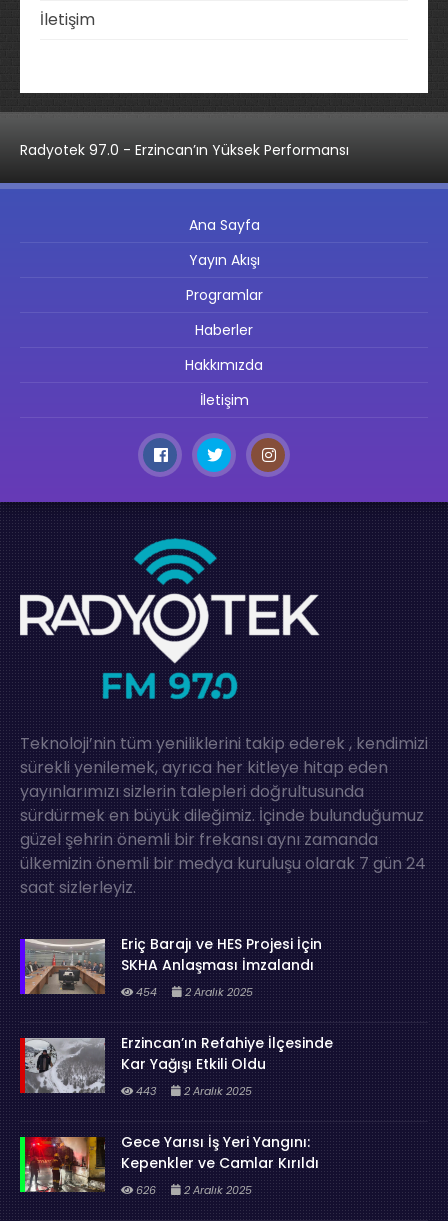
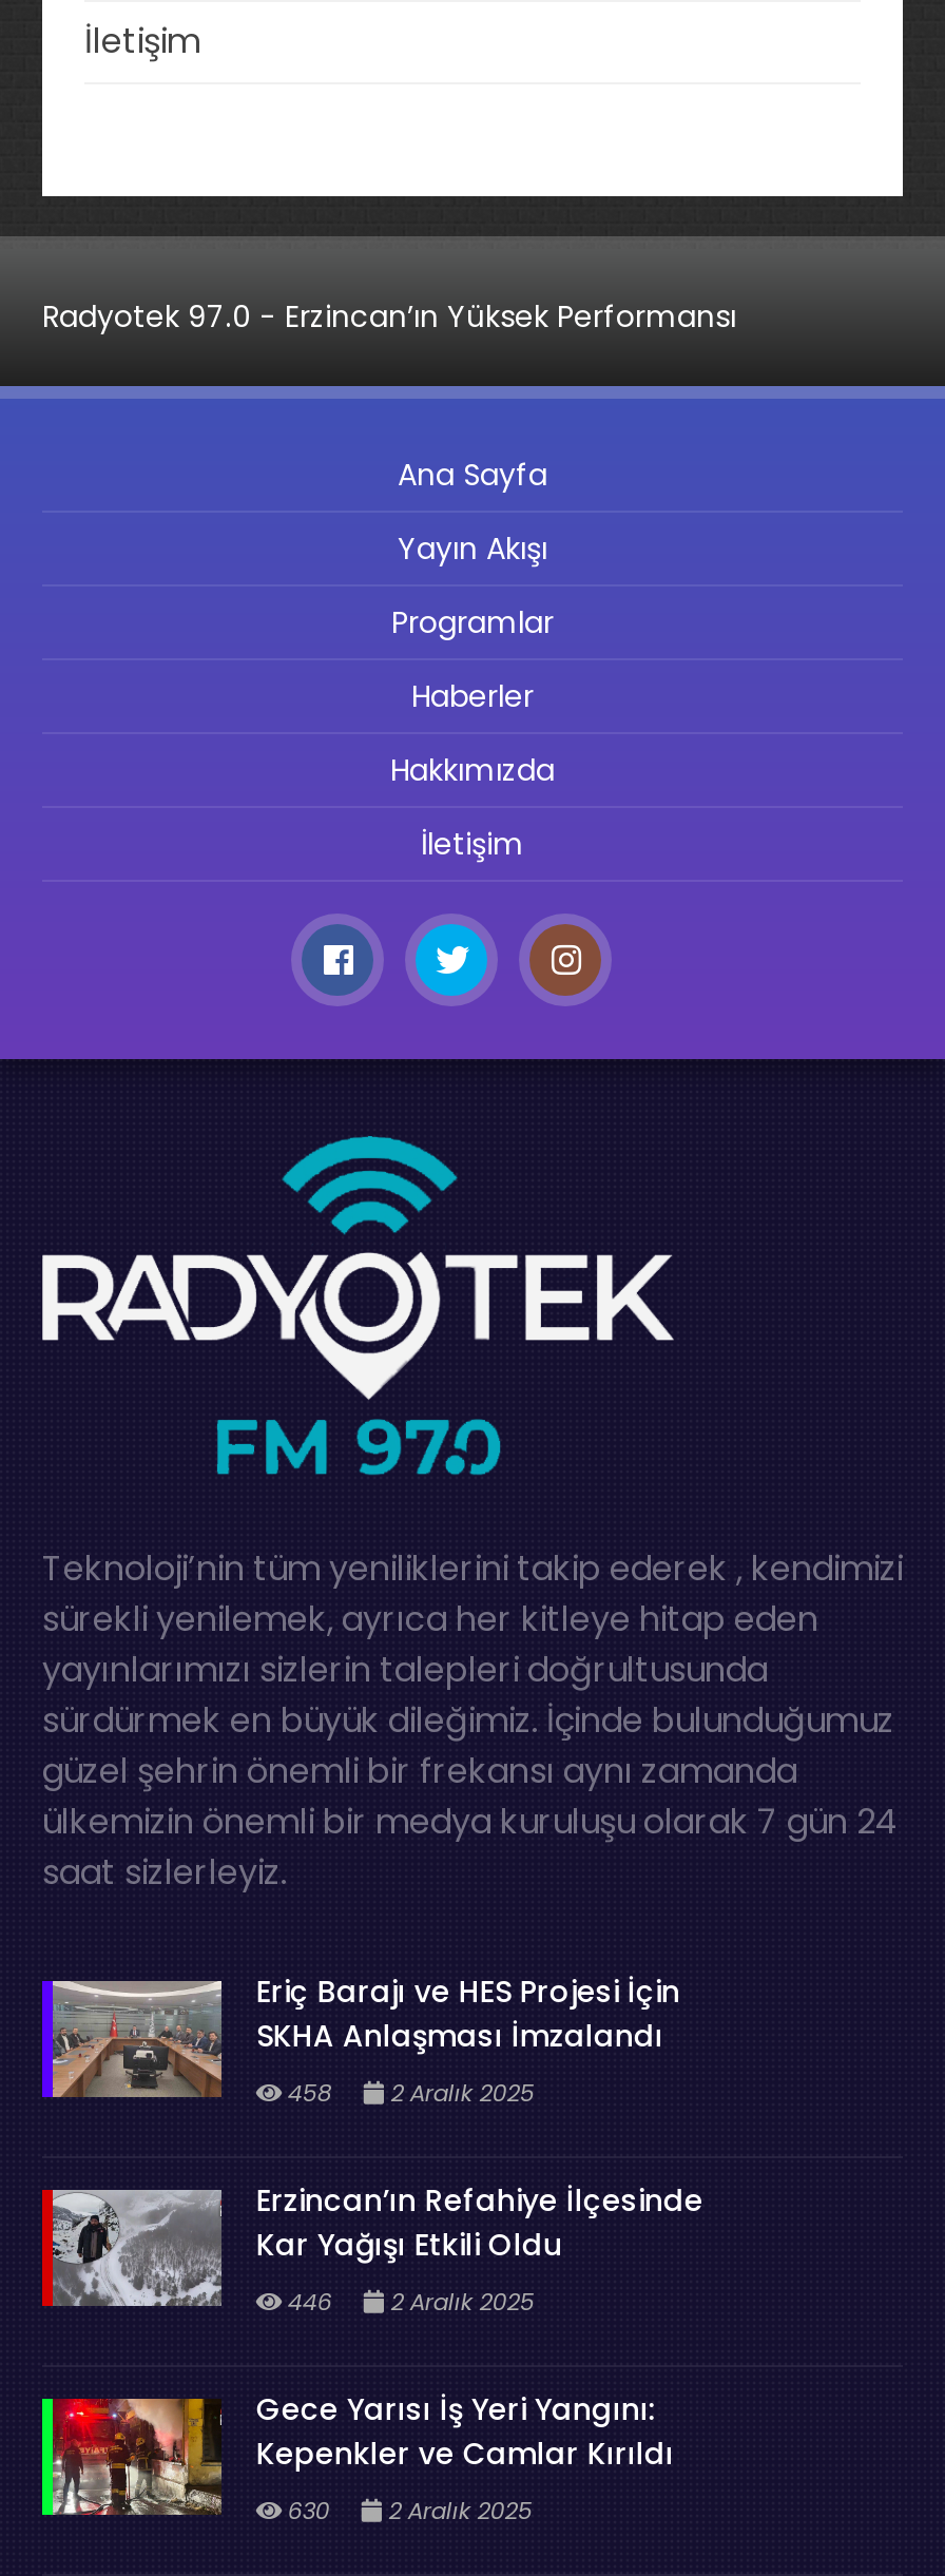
- 454 2 Aralık 2025
+ 458 2 Aralık 2025

- 443 2 Aralık 2025
+ 446 2 Aralık 2025

- 626 2 Aralık 2025
+ 630 2 Aralık 2025
